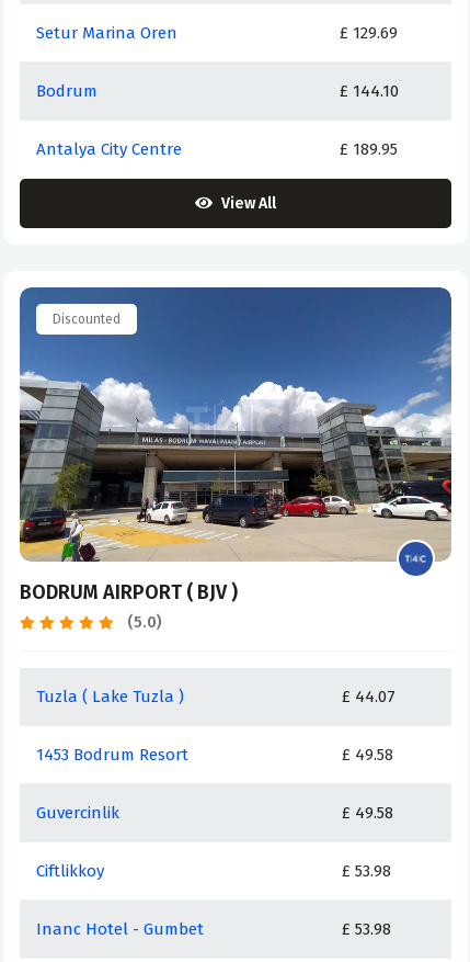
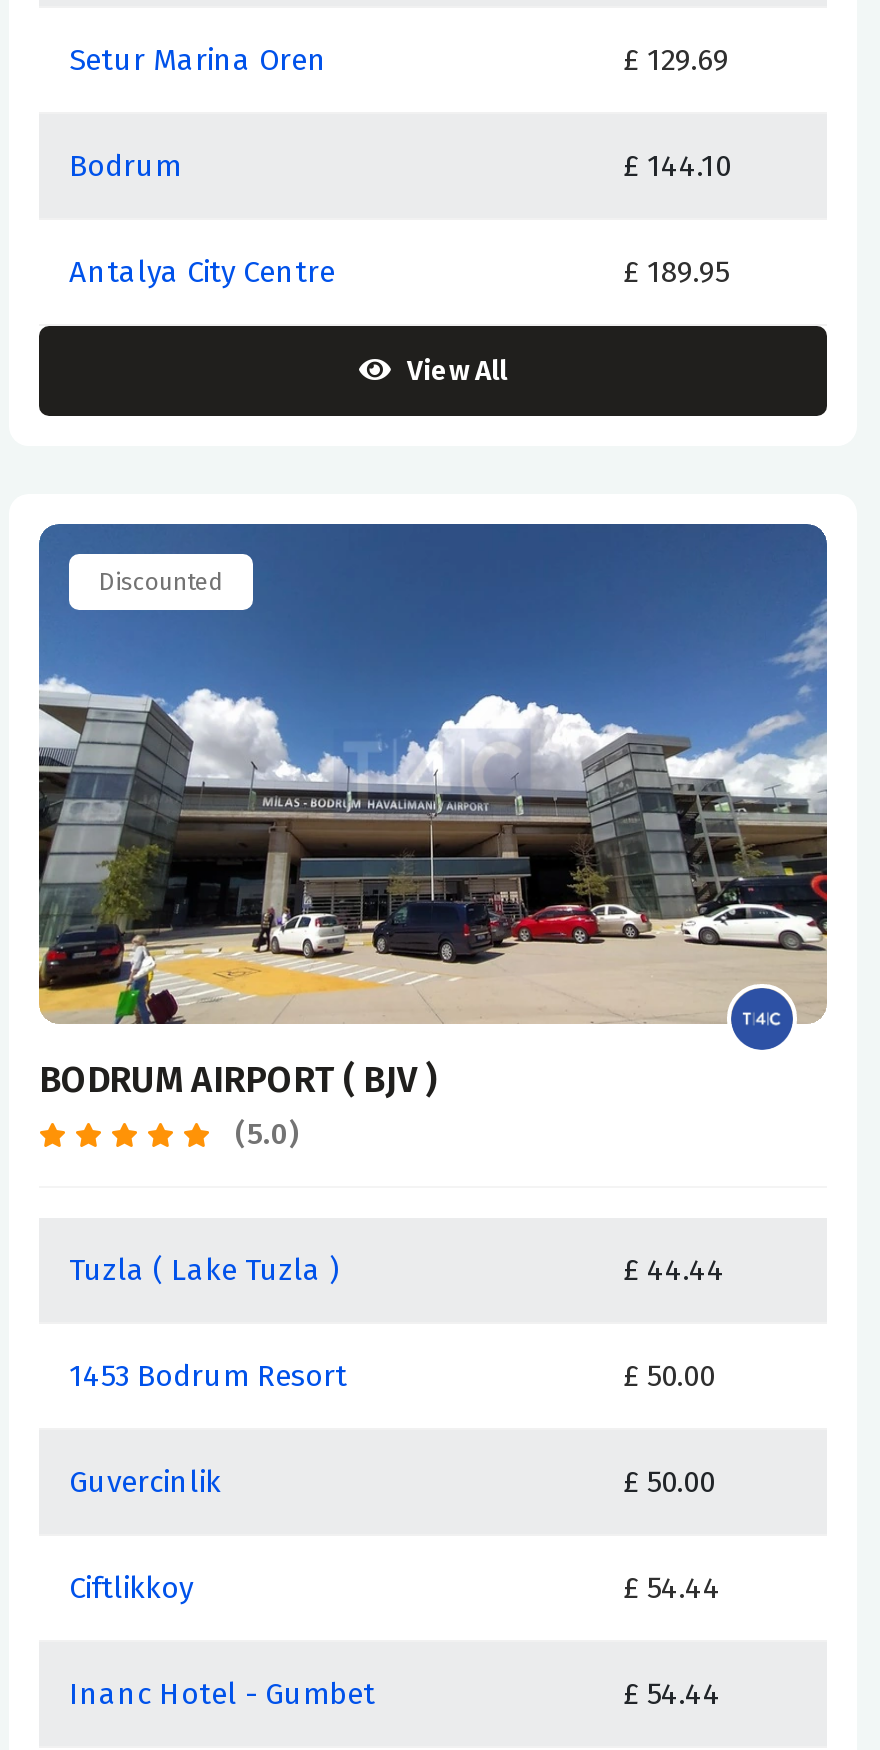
- £ 44.07
+ £ 44.44

- £ 49.58
+ £ 50.00

- £ 49.58
+ £ 50.00

- £ 53.98
+ £ 54.44

- £ 53.98
+ £ 54.44
